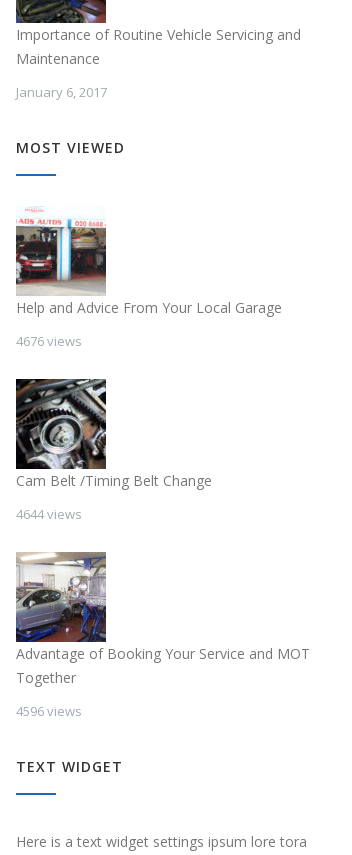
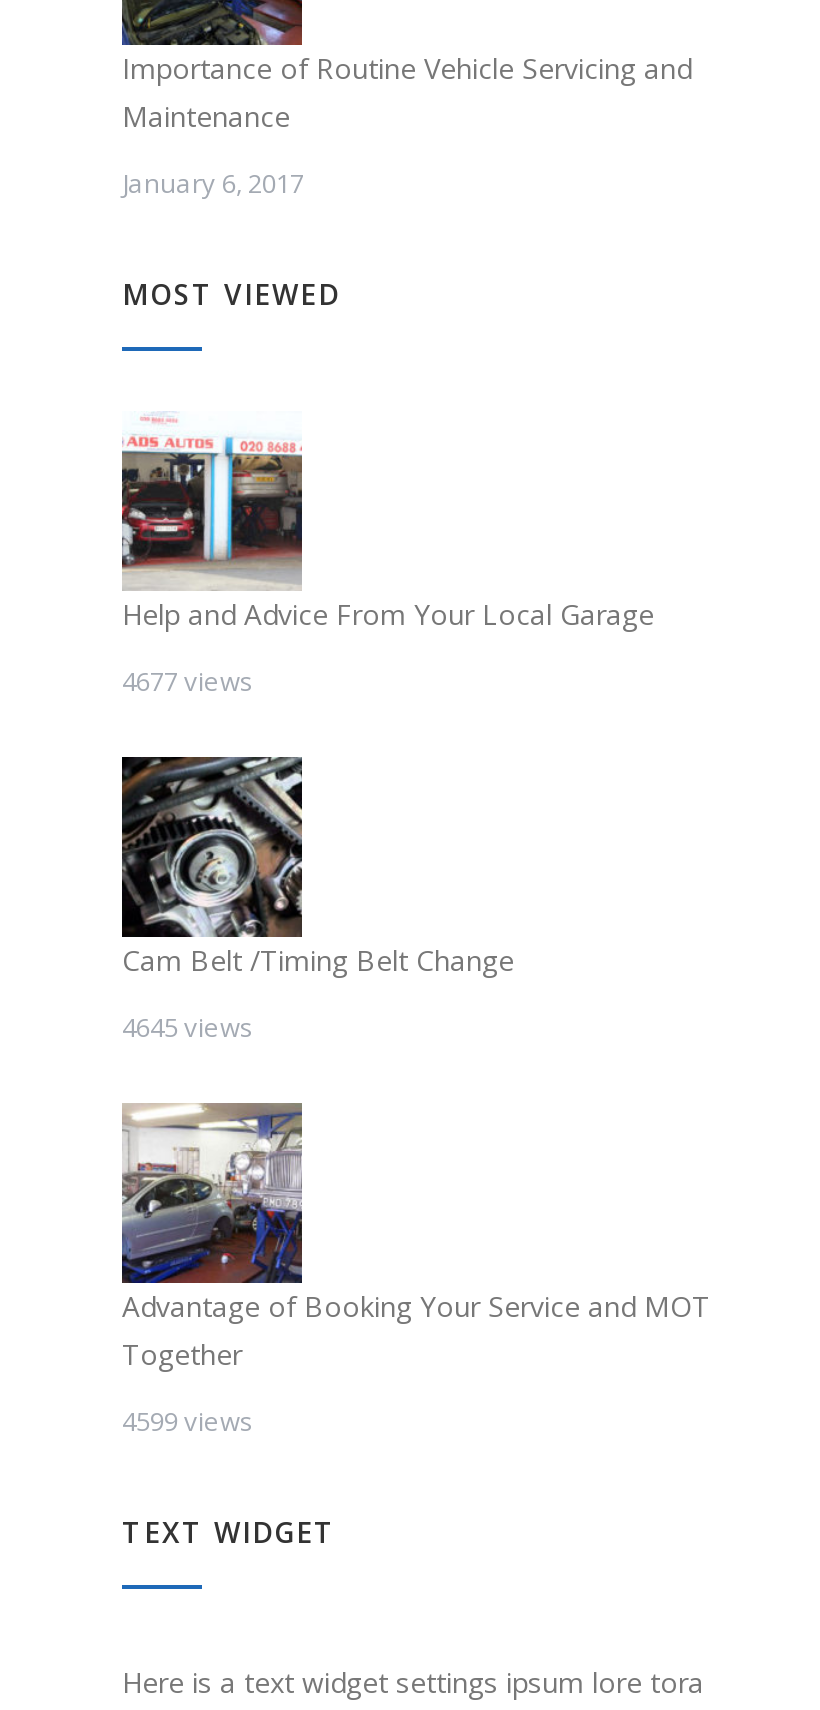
- 4676 views
+ 4677 views

- 4644 views
+ 4645 views

- 4596 views
+ 4599 views
